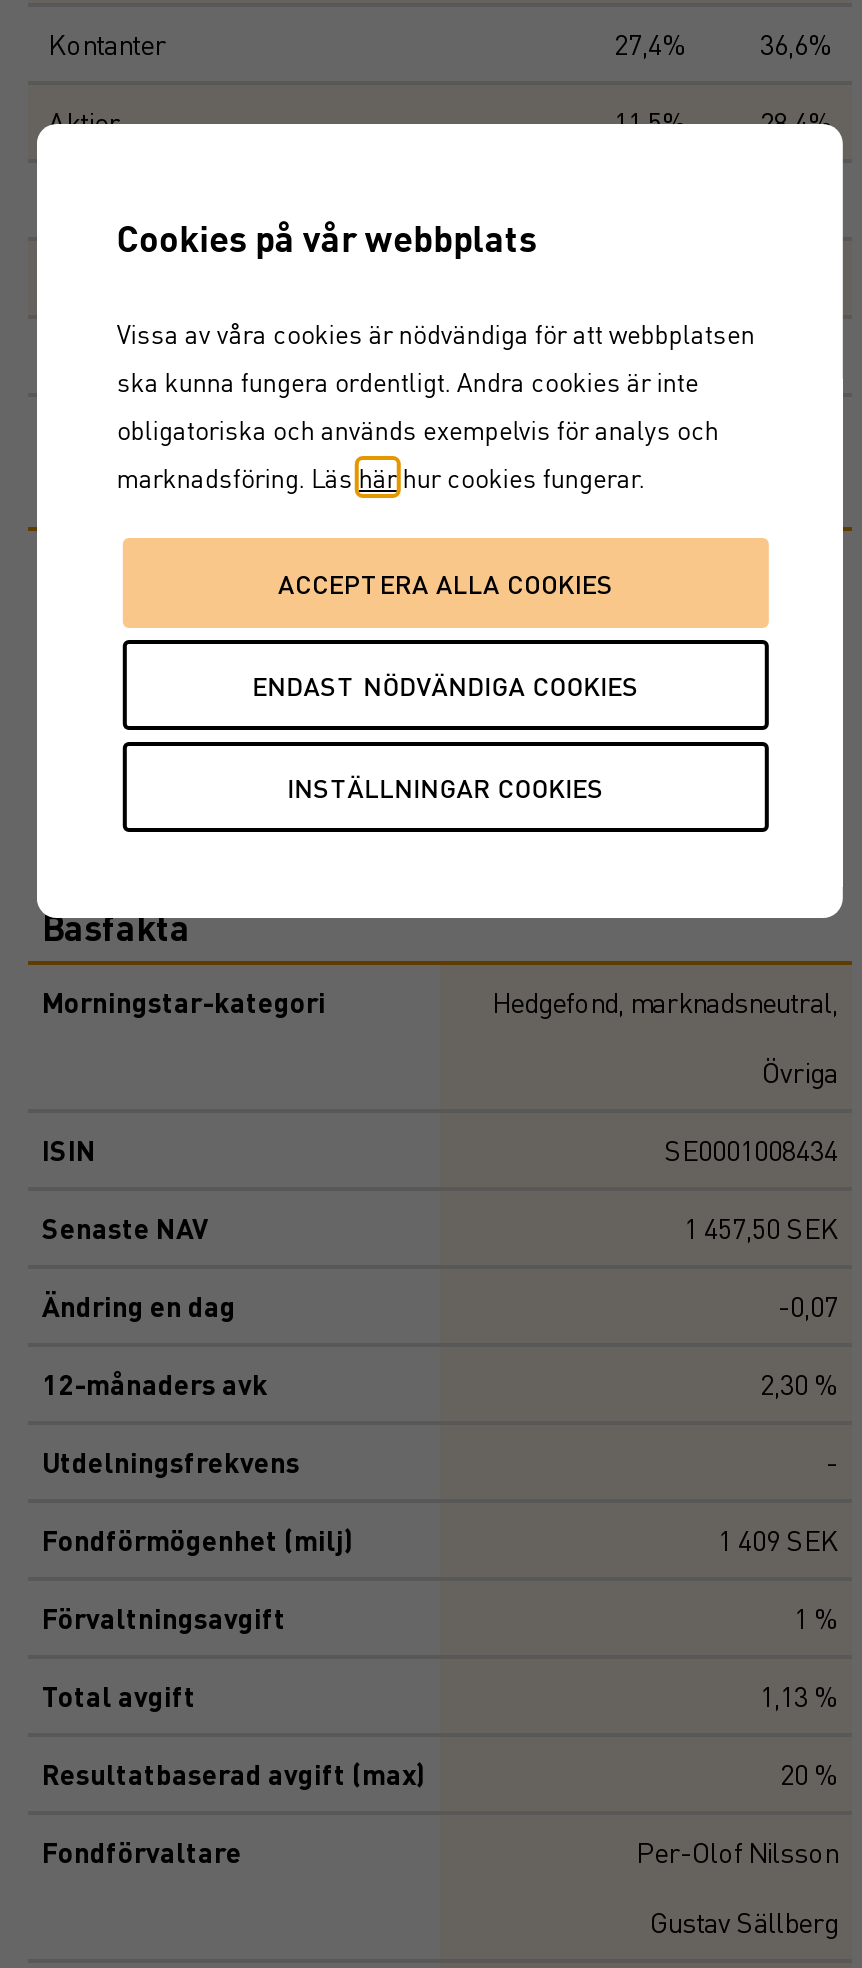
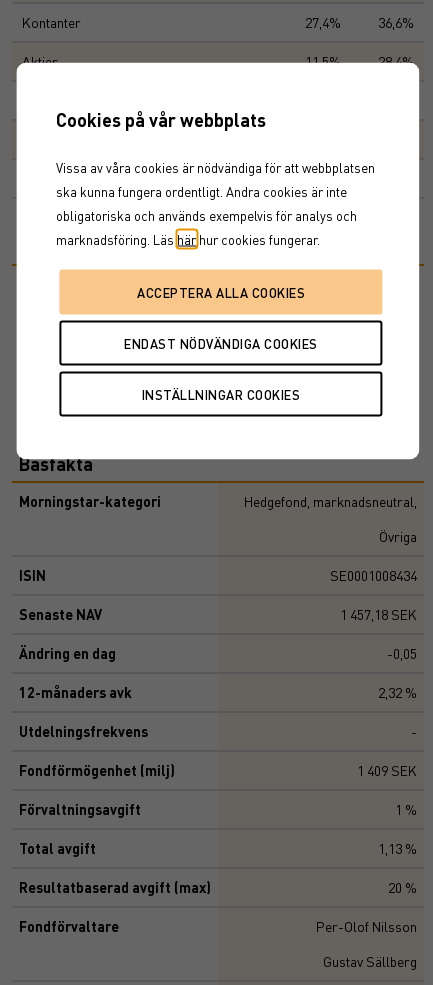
- 1 457,50 SEK
+ 1 457,18 SEK

- -0,07
+ -0,05

- 2,30 %
+ 2,32 %
